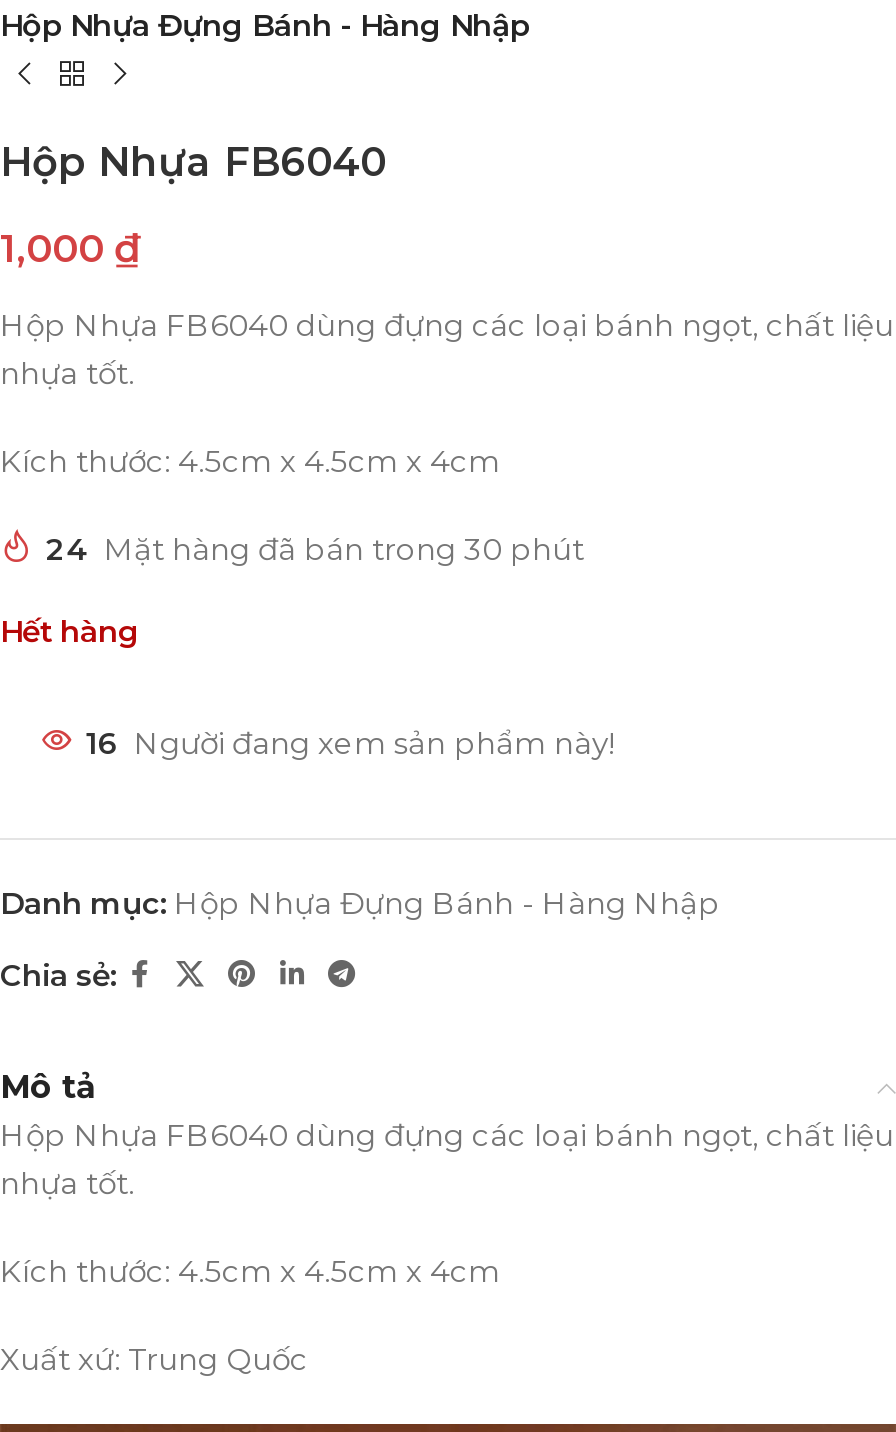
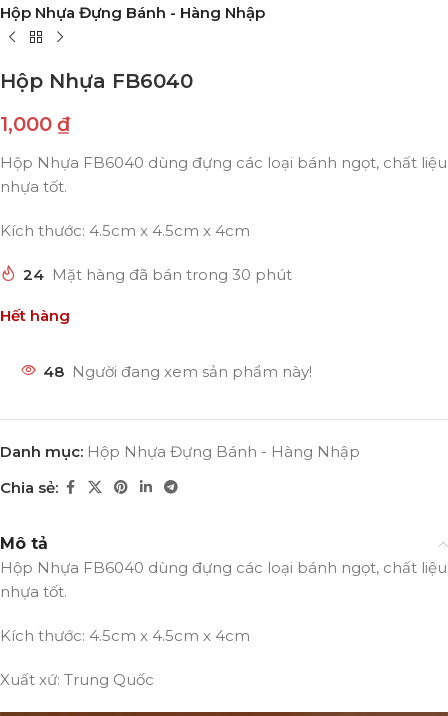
- 16 Người đang xem sản phẩm này!
+ 48 Người đang xem sản phẩm này!
